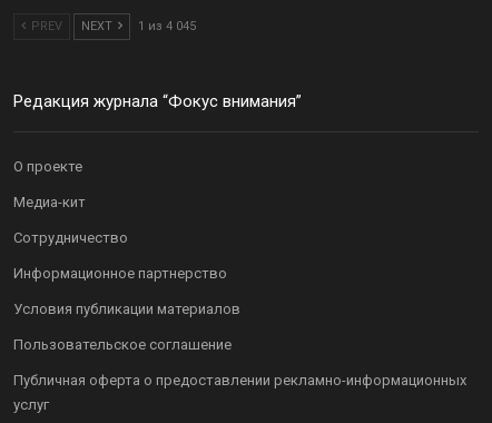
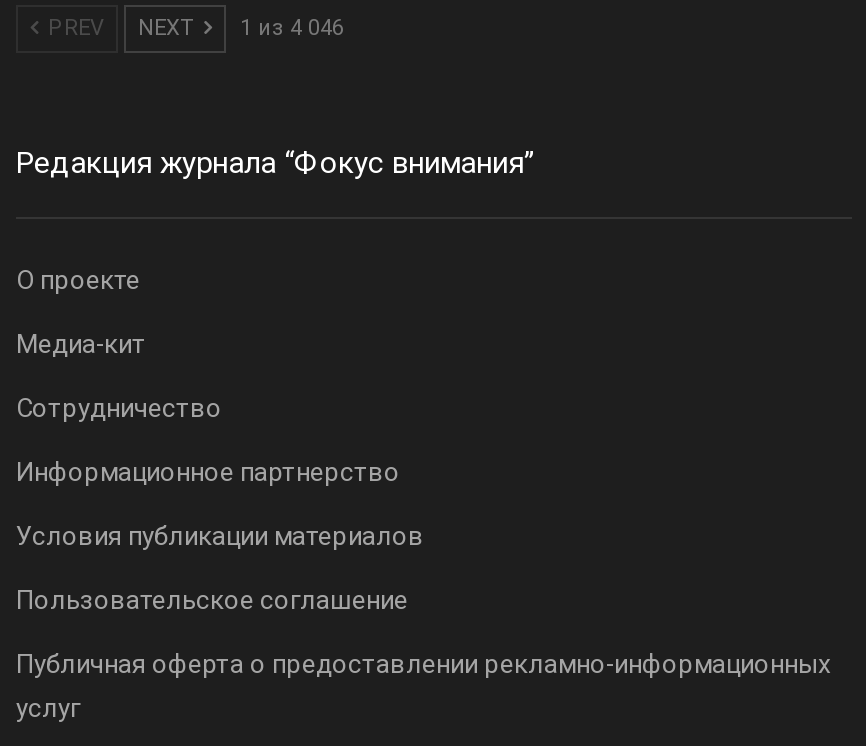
- PREV NEXT 1 из 4 045
+ PREV NEXT 1 из 4 046
